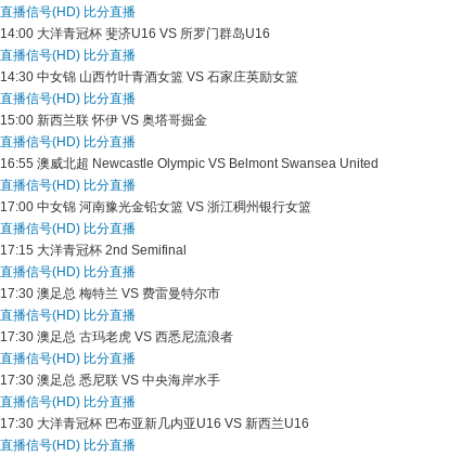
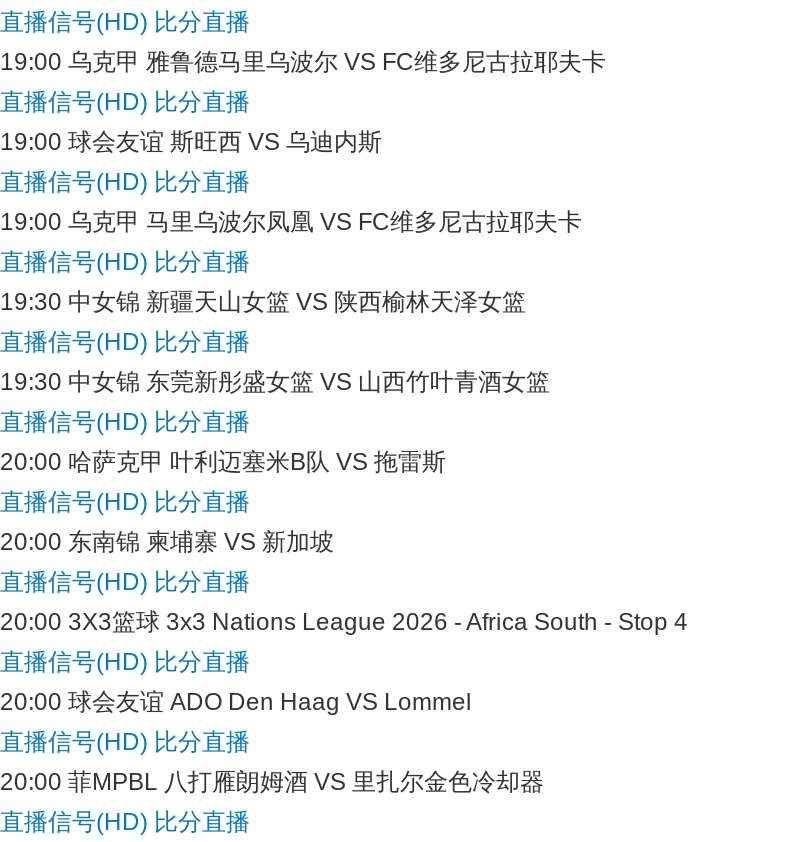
- 14:00 大洋青冠杯斐济U16 VS 所罗门群岛U16
+ 19:00 乌克甲雅鲁德马里乌波尔 VS FC维多尼古拉耶夫卡

- 14:30 中女锦山西竹叶青酒女篮 VS 石家庄英励女篮
+ 19:00 球会友谊斯旺西 VS 乌迪内斯

- 15:00 新西兰联怀伊 VS 奥塔哥掘金
+ 19:00 乌克甲马里乌波尔凤凰 VS FC维多尼古拉耶夫卡

- 16:55 澳威北超Newcastle Olympic VS Belmont Swansea United
+ 19:30 中女锦新疆天山女篮 VS 陕西榆林天泽女篮

- 17:00 中女锦河南豫光金铅女篮 VS 浙江稠州银行女篮
+ 19:30 中女锦东莞新彤盛女篮 VS 山西竹叶青酒女篮

- 17:15 大洋青冠杯2nd Semifinal
+ 20:00 哈萨克甲叶利迈塞米B队 VS 拖雷斯

- 17:30 澳足总梅特兰 VS 费雷曼特尔市
+ 20:00 东南锦柬埔寨 VS 新加坡

- 17:30 澳足总古玛老虎 VS 西悉尼流浪者
+ 20:00 3X3篮球3x3 Nations League 2026 - Africa South - Stop 4

- 17:30 澳足总悉尼联 VS 中央海岸水手
+ 20:00 球会友谊ADO Den Haag VS Lommel

- 17:30 大洋青冠杯巴布亚新几内亚U16 VS 新西兰U16
+ 20:00 菲MPBL八打雁朗姆酒 VS 里扎尔金色冷却器
